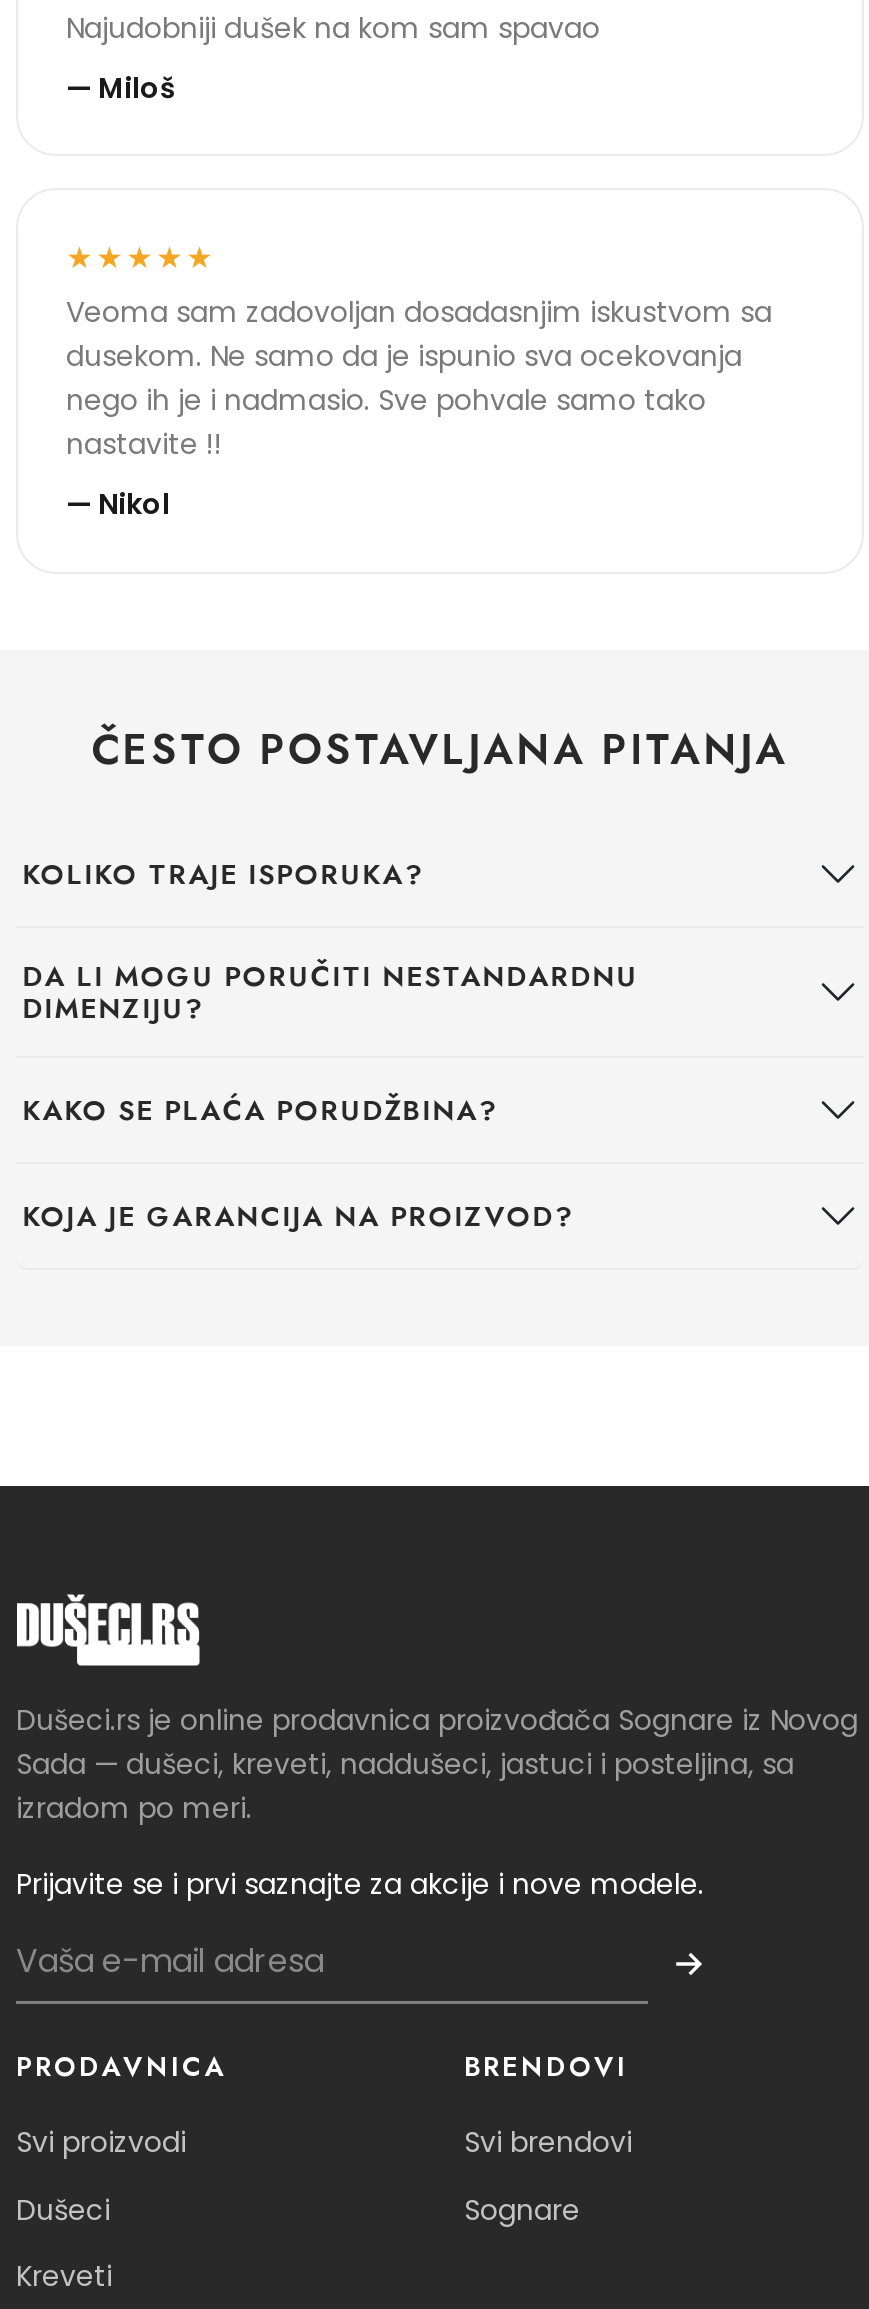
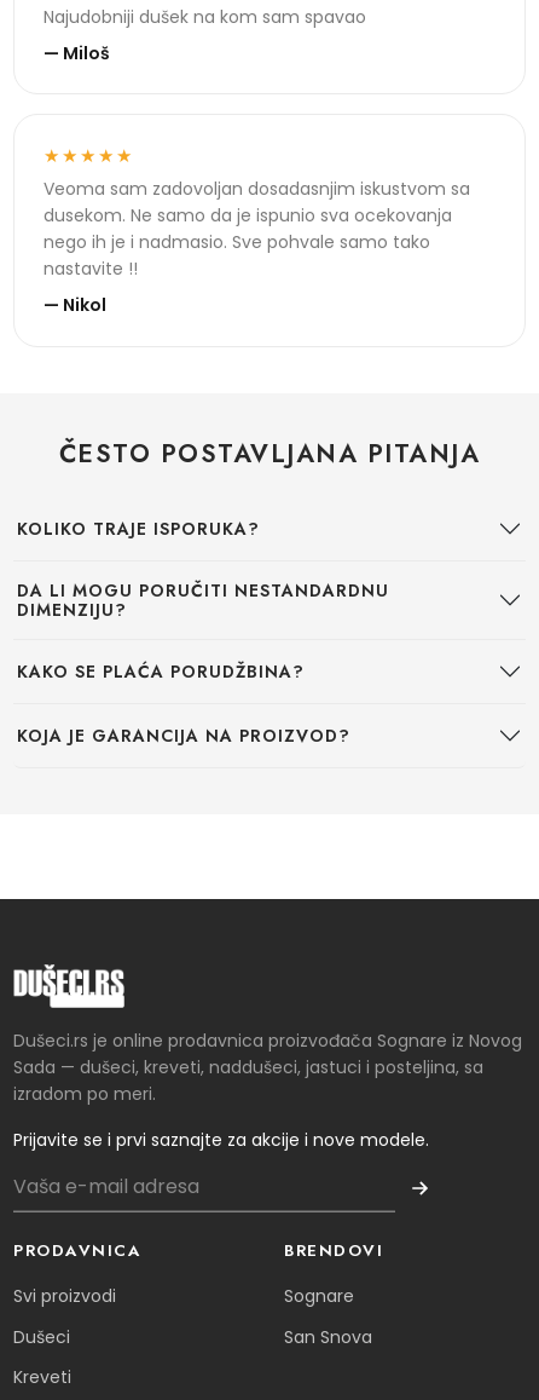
- Svi brendovi

moved up: Sognare

+ San Snova
